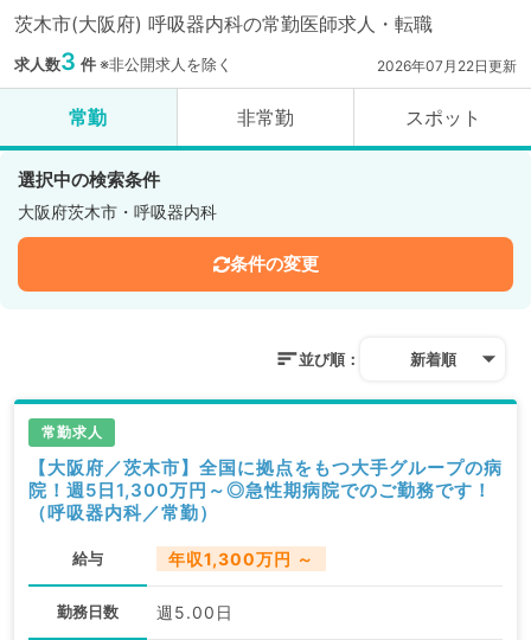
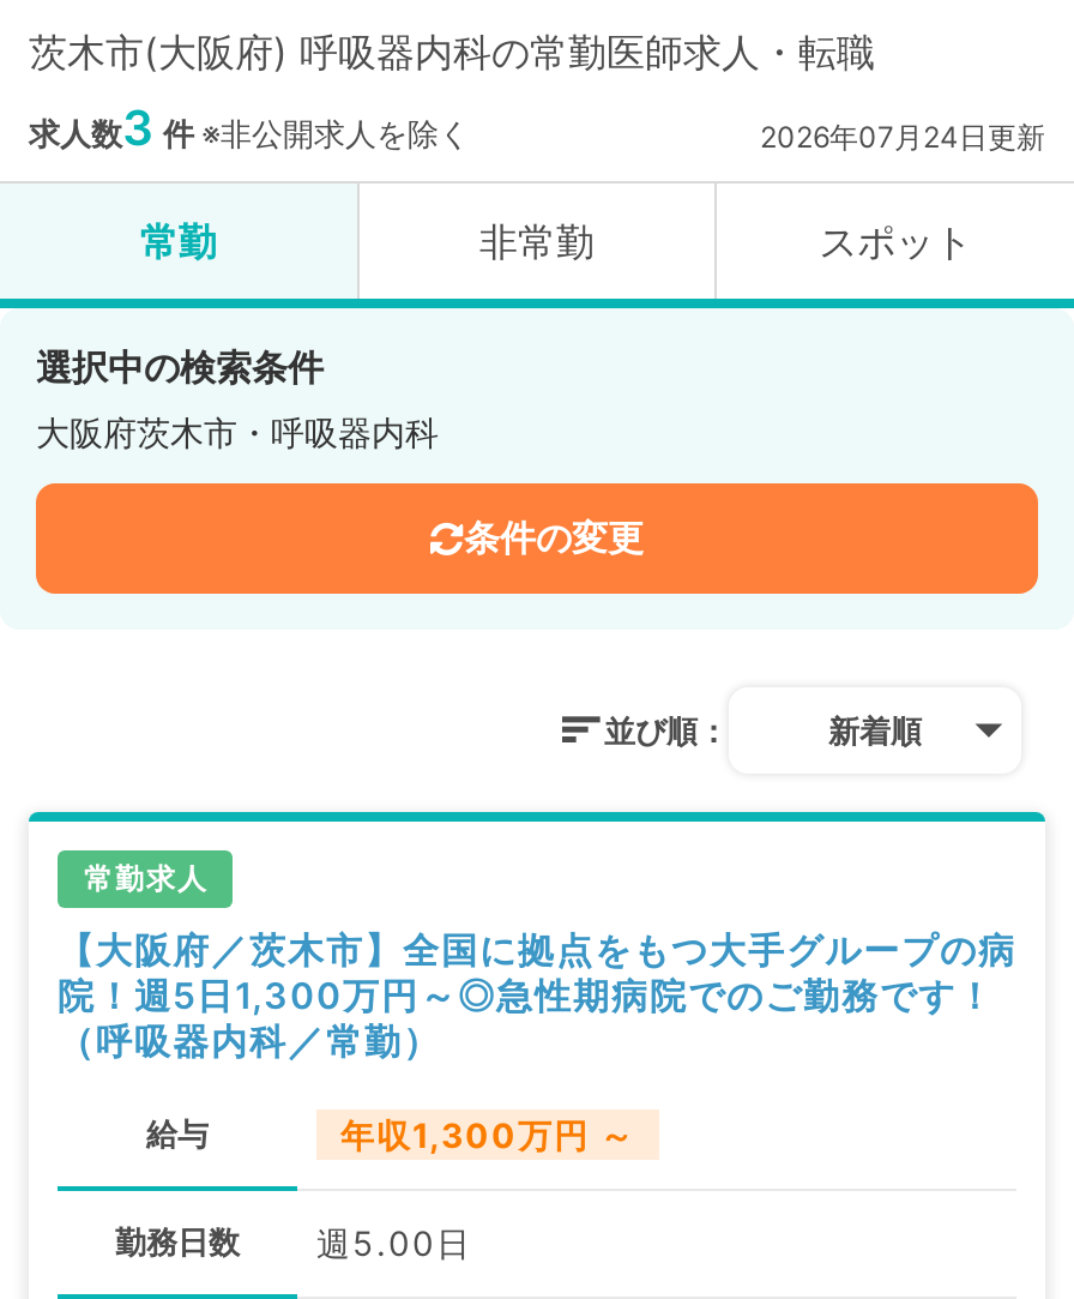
- 2026年07月22日更新
+ 2026年07月24日更新
